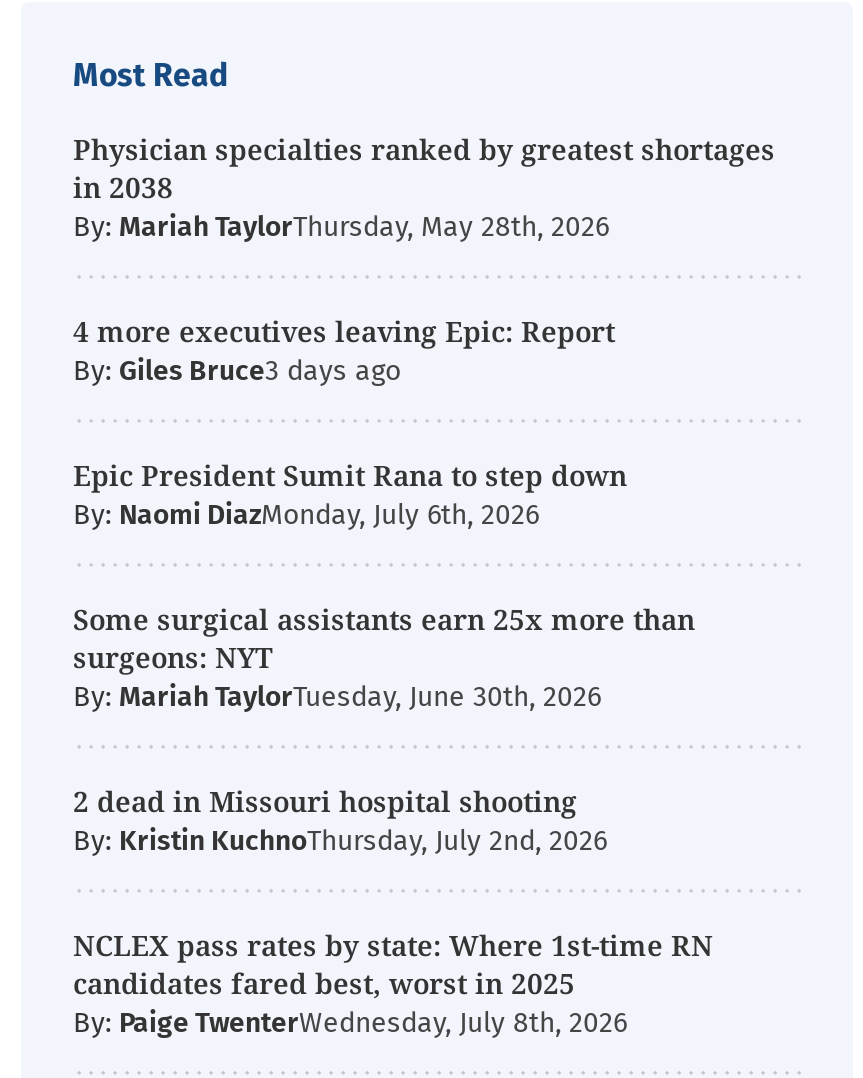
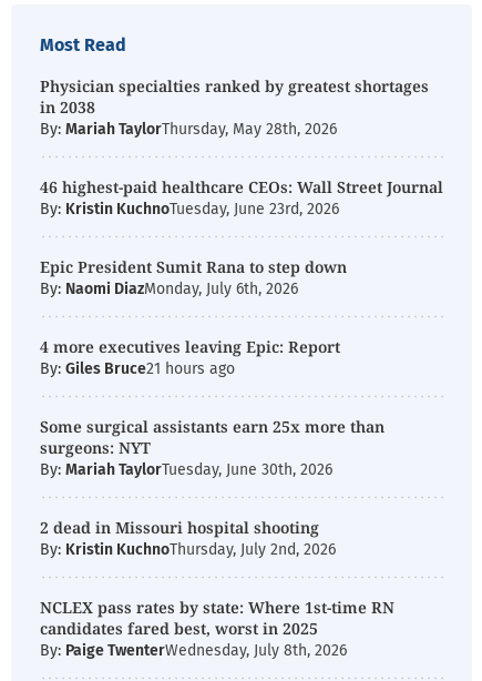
moved down: 4 more executives leaving Epic: Report

- By: Giles Bruce
+ 46 highest-paid healthcare CEOs: Wall Street Journal
+ By: Kristin KuchnoTuesday, June 23rd, 2026

+ By: Giles Bruce21 hours ago
